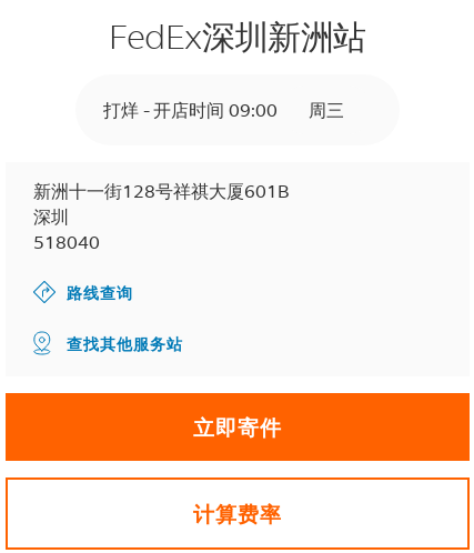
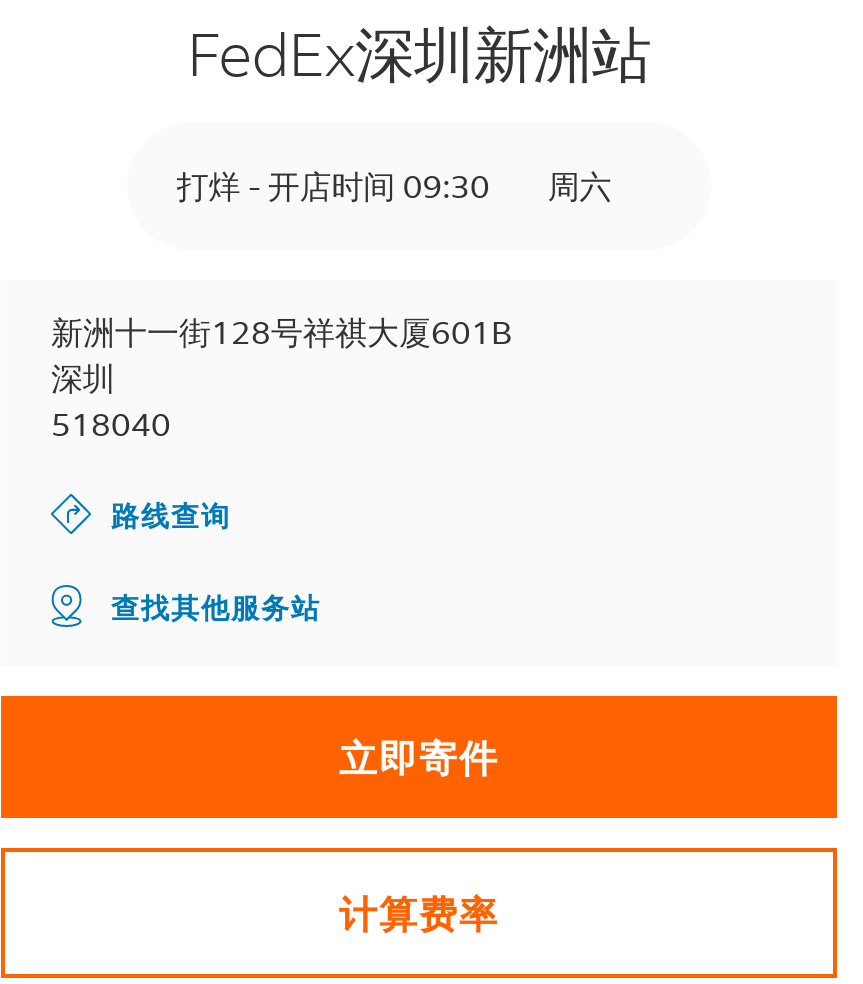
- 打烊-开店时间 09:00
+ 打烊-开店时间 09:30

- 周三
+ 周六
